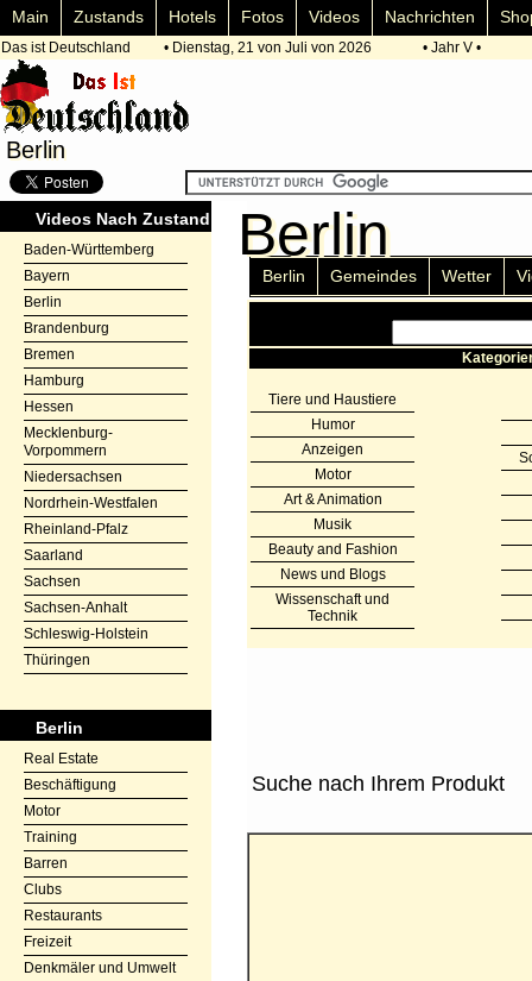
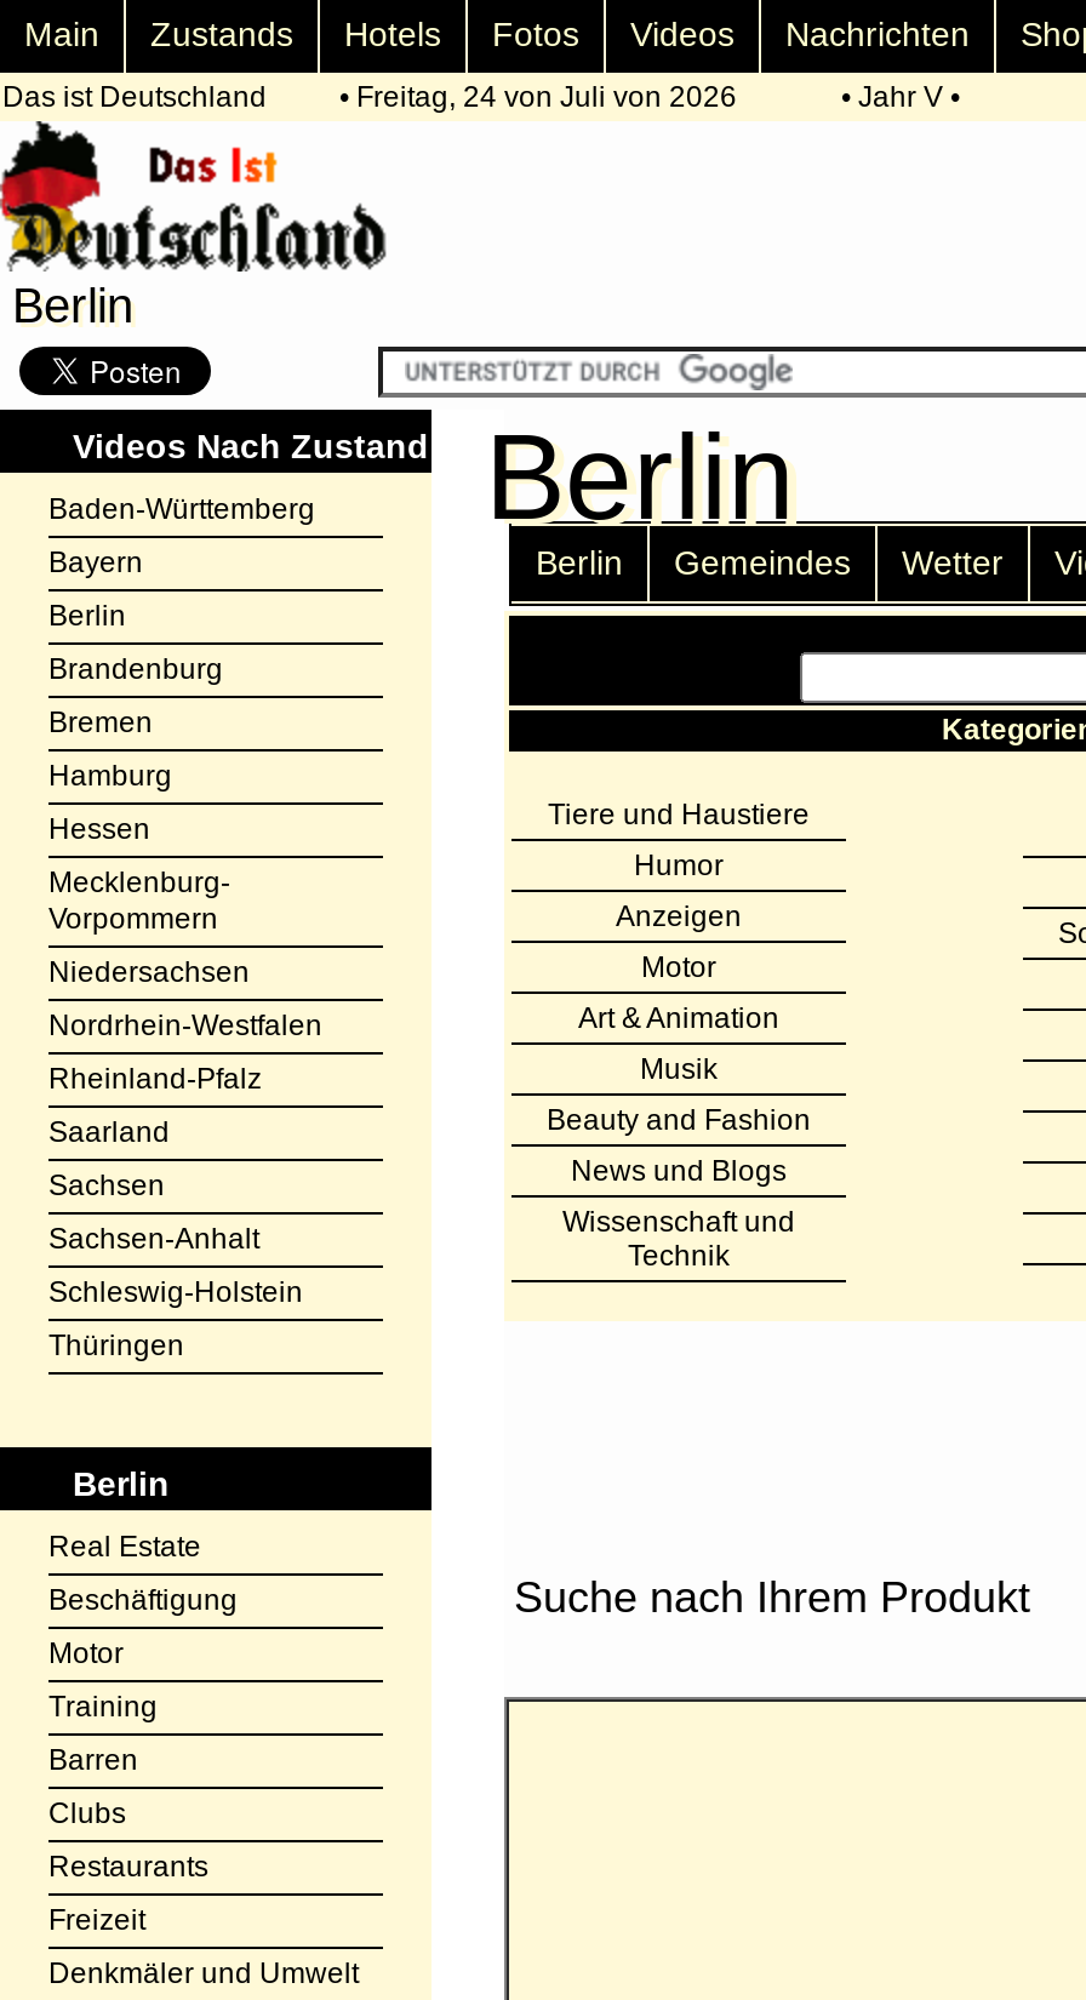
- • Dienstag, 21 von Juli von 2026
+ • Freitag, 24 von Juli von 2026
